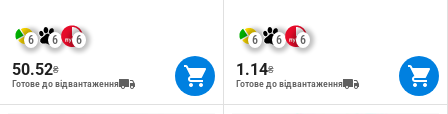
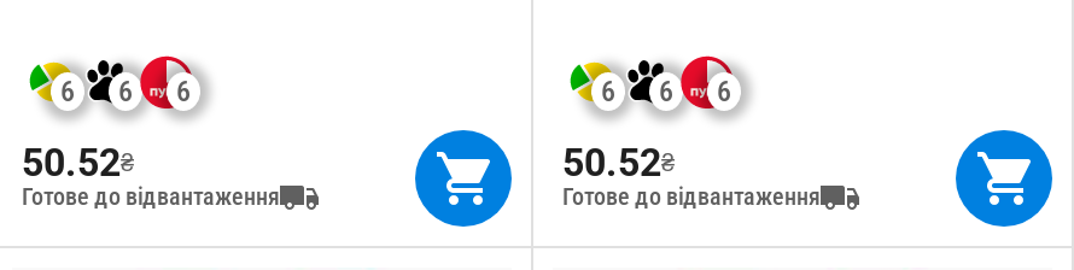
- 1.14₴
+ 50.52₴
